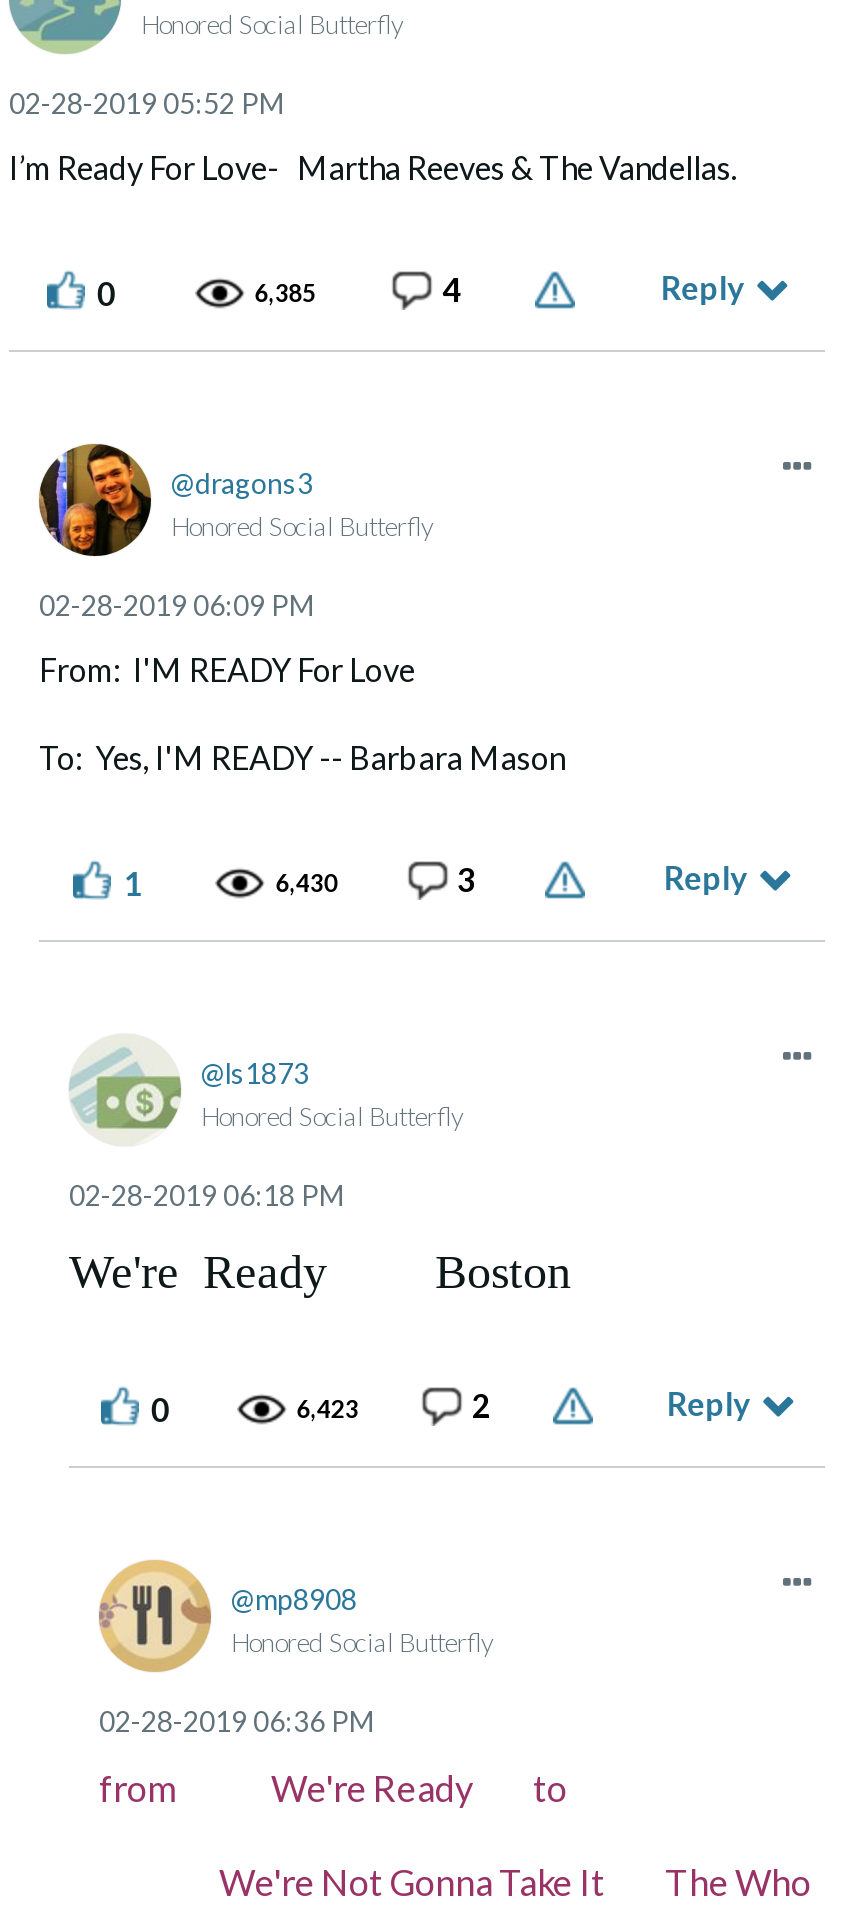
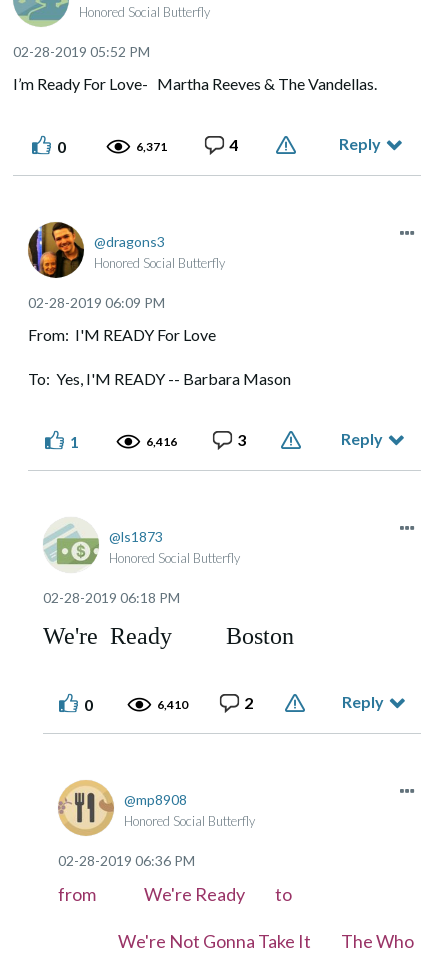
- 6,385
+ 6,371

- 6,430
+ 6,416

- 6,423
+ 6,410
